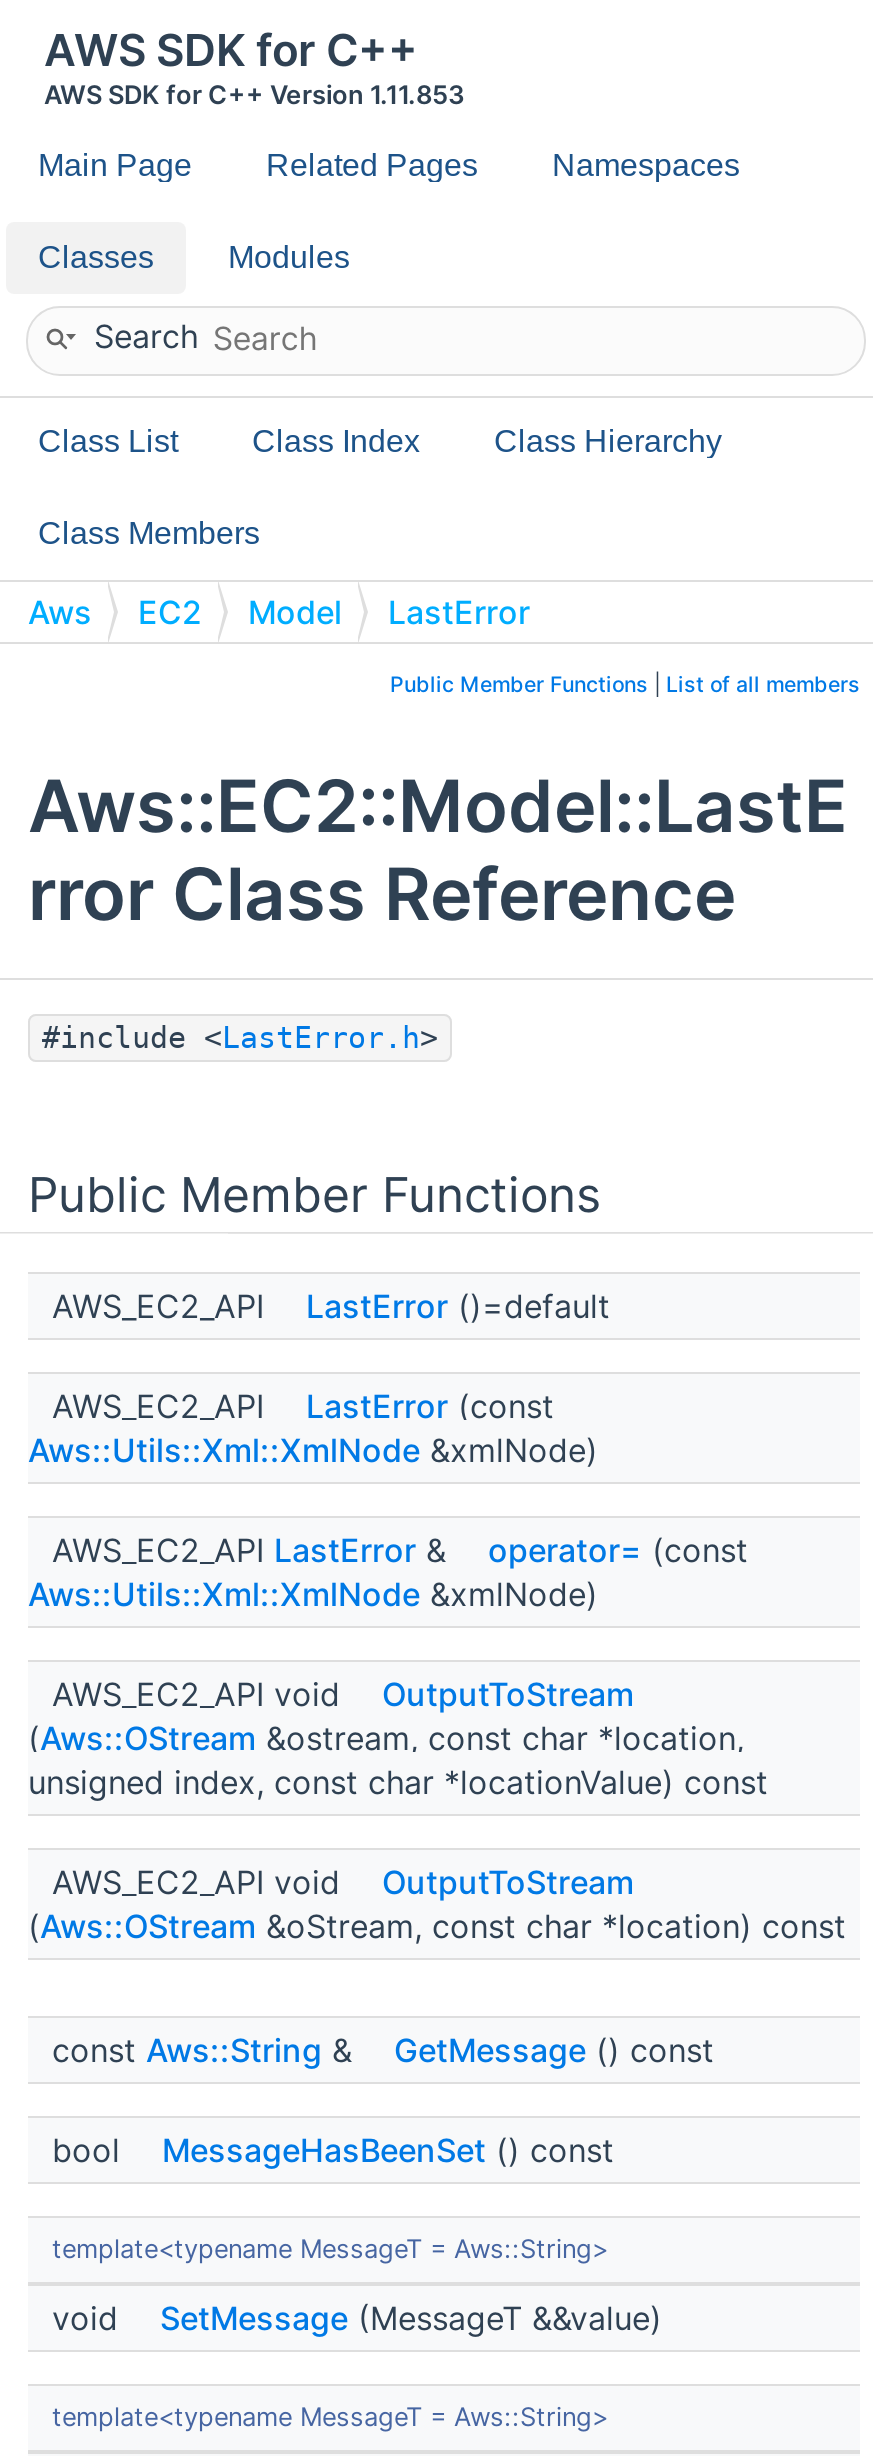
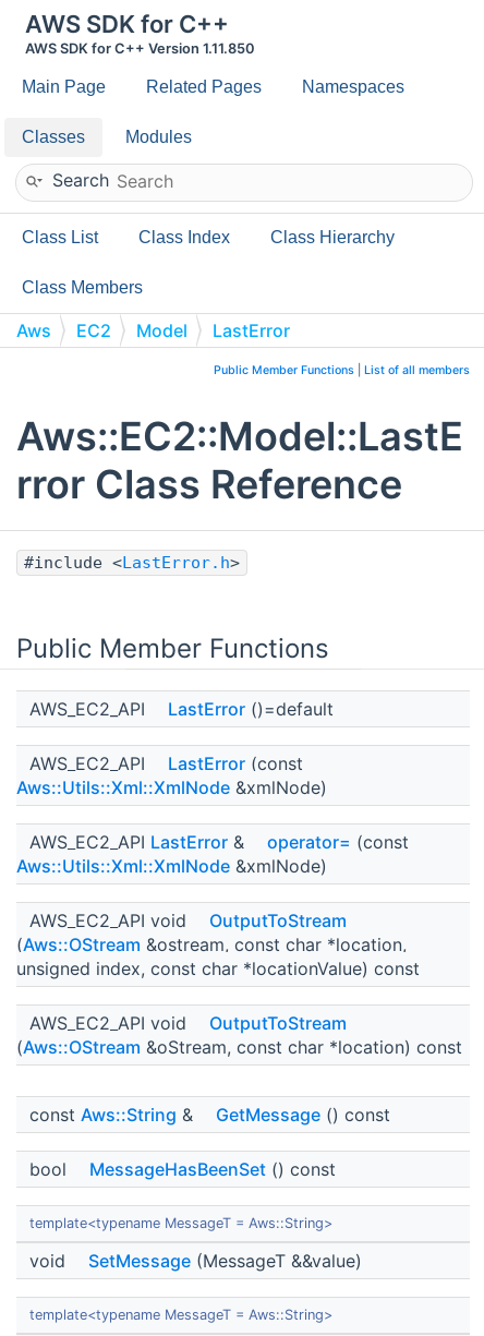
- AWS SDK for C++ Version 1.11.853
+ AWS SDK for C++ Version 1.11.850
